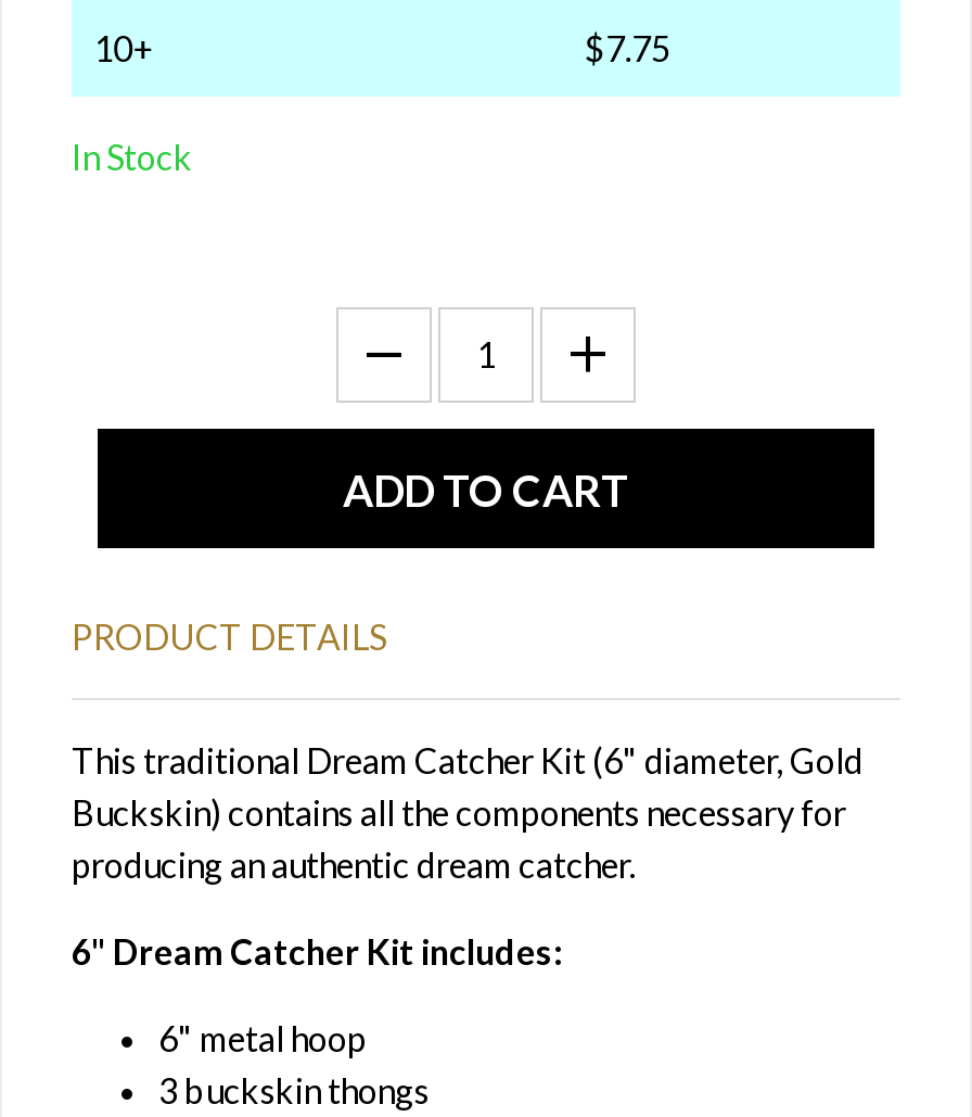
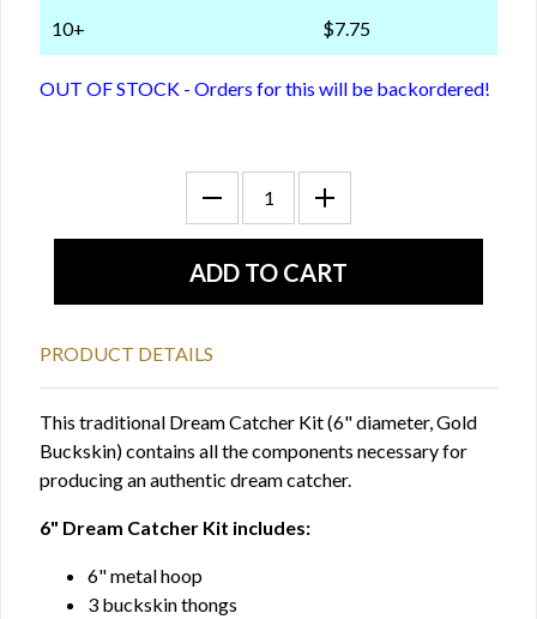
- In Stock
+ OUT OF STOCK - Orders for this will be backordered!
